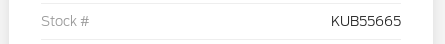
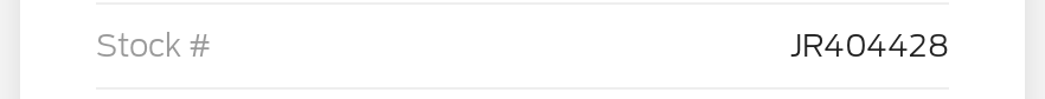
- KUB55665
+ JR404428
